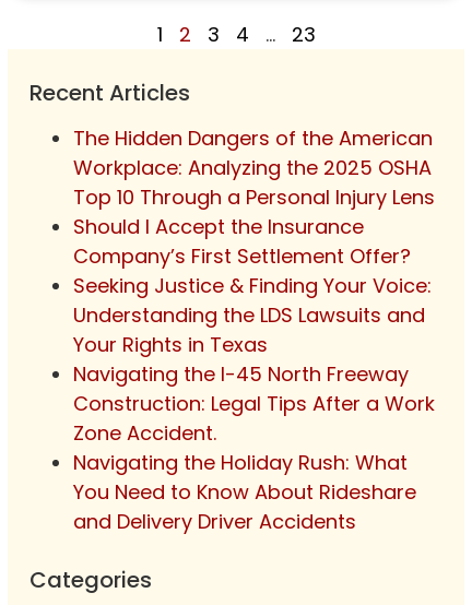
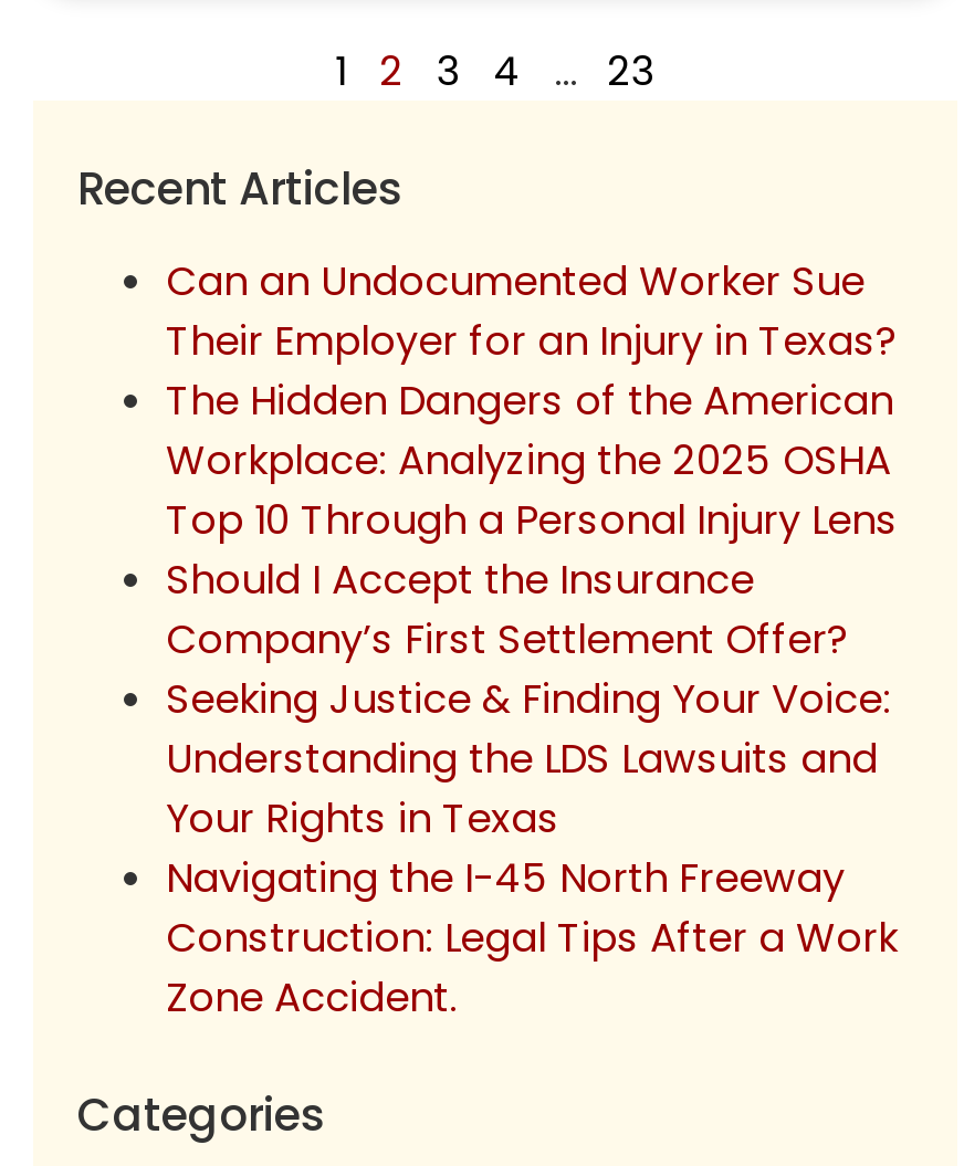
+ Can an Undocumented Worker Sue
+ Their Employer for an Injury in Texas?

moved down: The Hidden Dangers of the American | Workplace: Analyzing the 2025 OSHA | Top 10 Through a Personal Injury Lens | ... | Construction: Legal Tips After a Work | Zone Accident.

- Navigating the Holiday Rush: What
- You Need to Know About Rideshare
- and Delivery Driver Accidents
